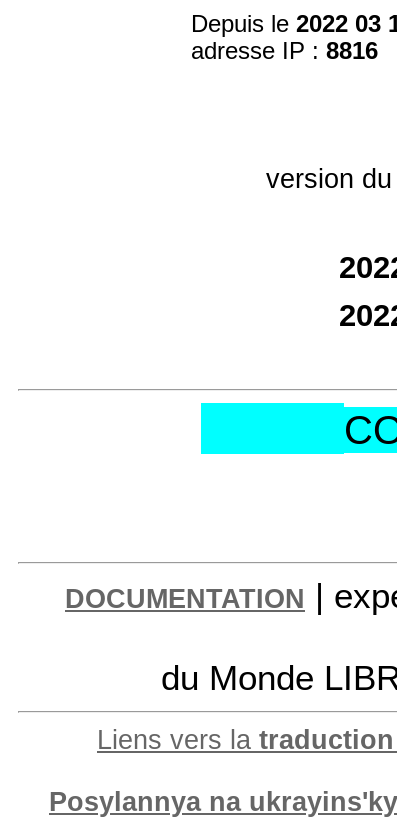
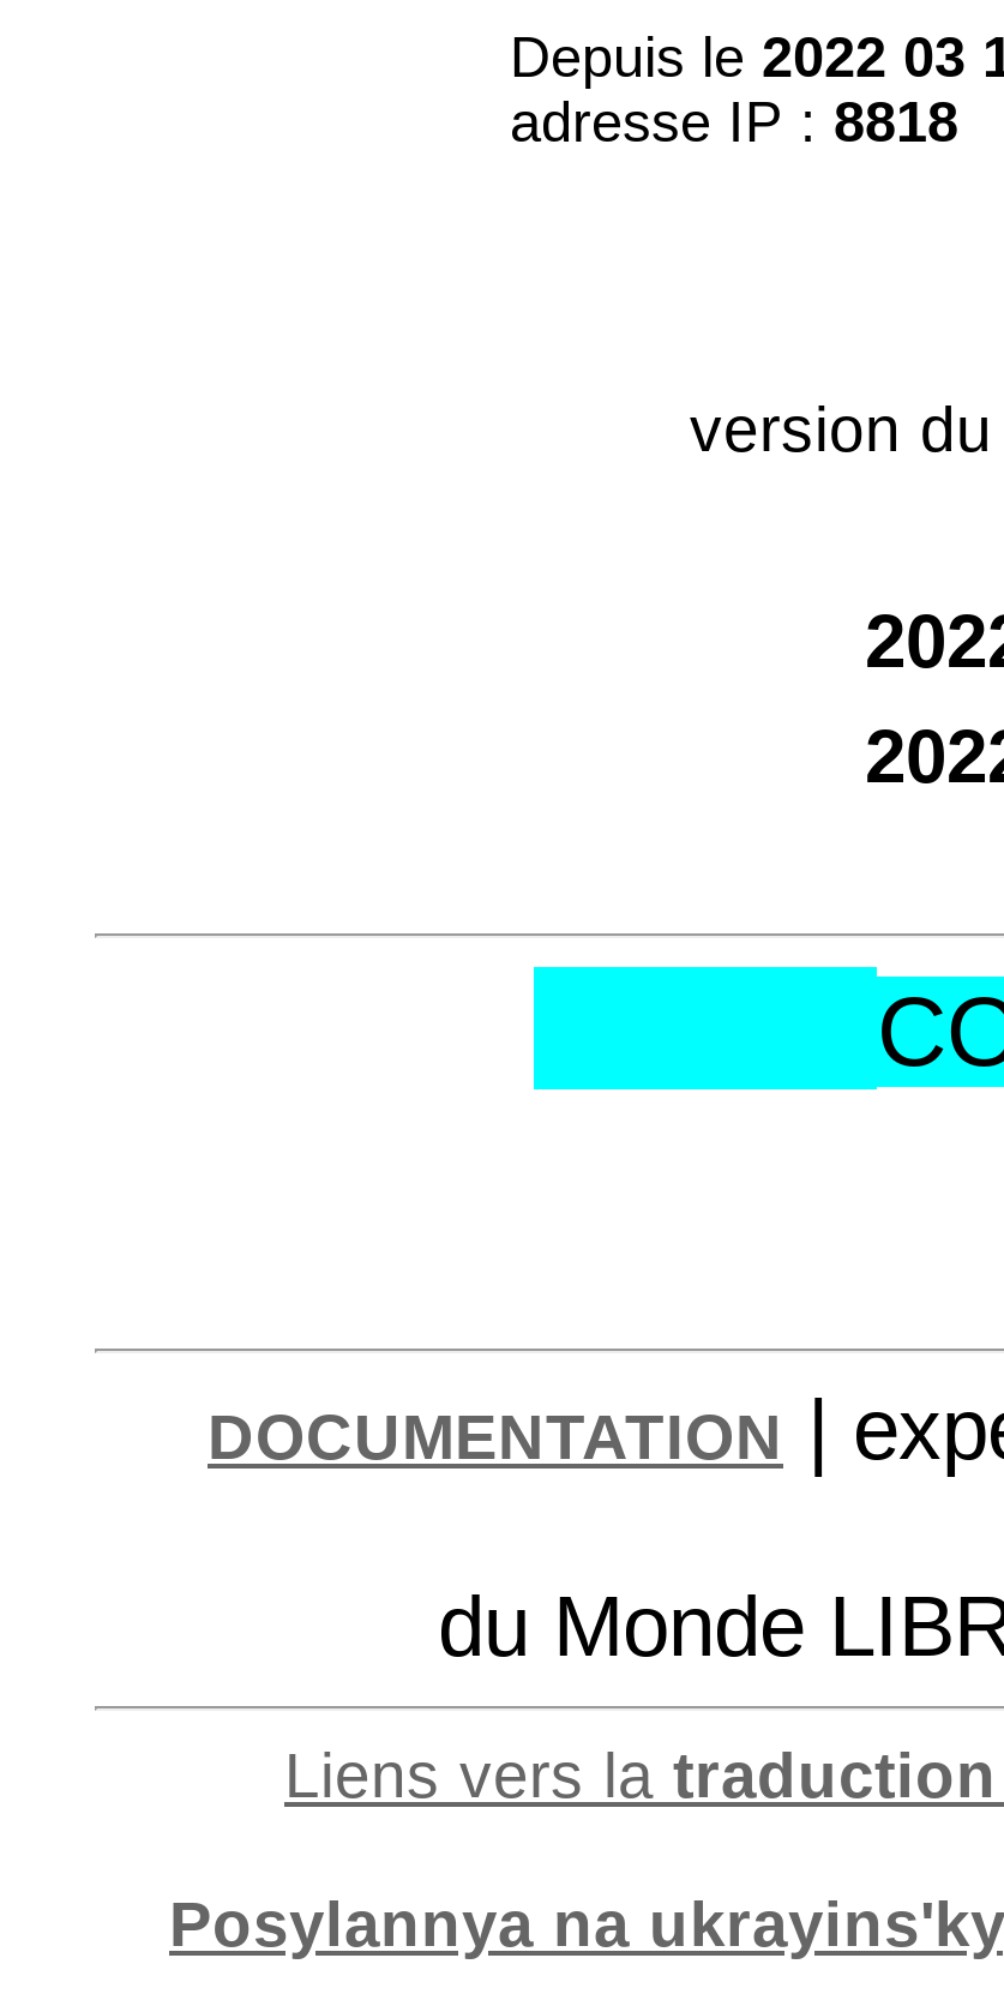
- adresse IP : 8816
+ adresse IP : 8818
